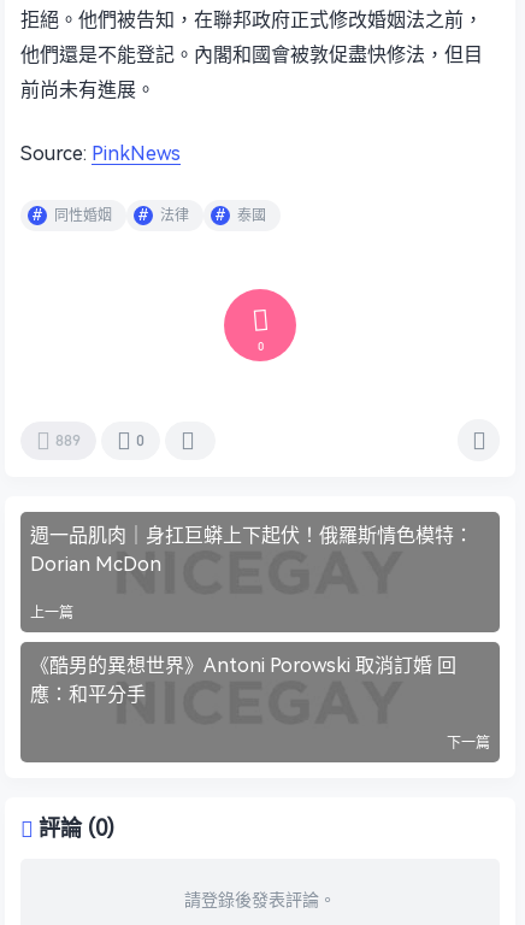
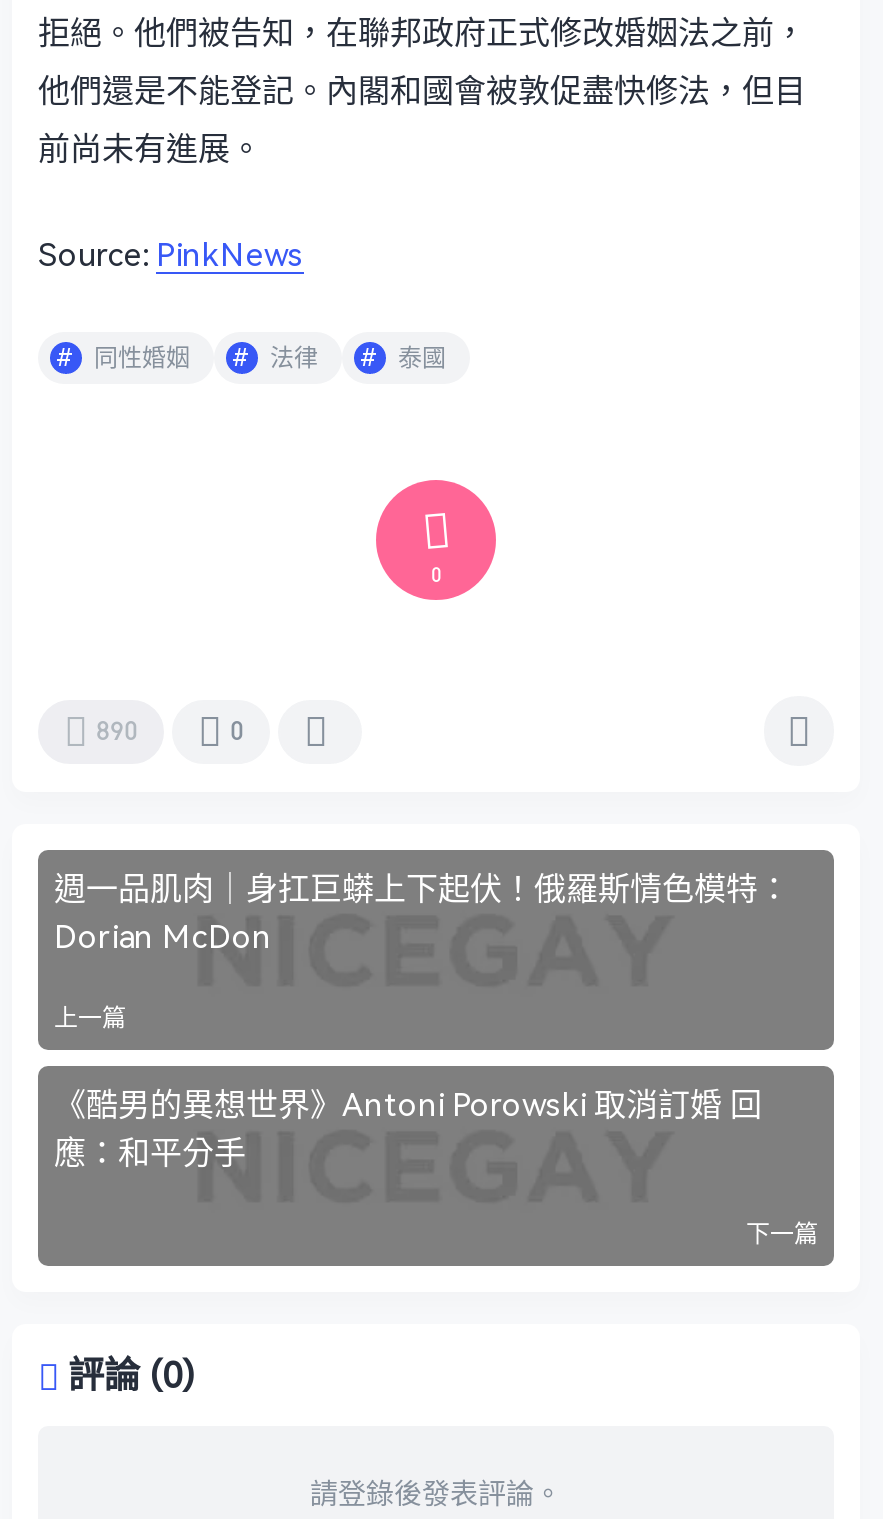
- 889
+ 890
